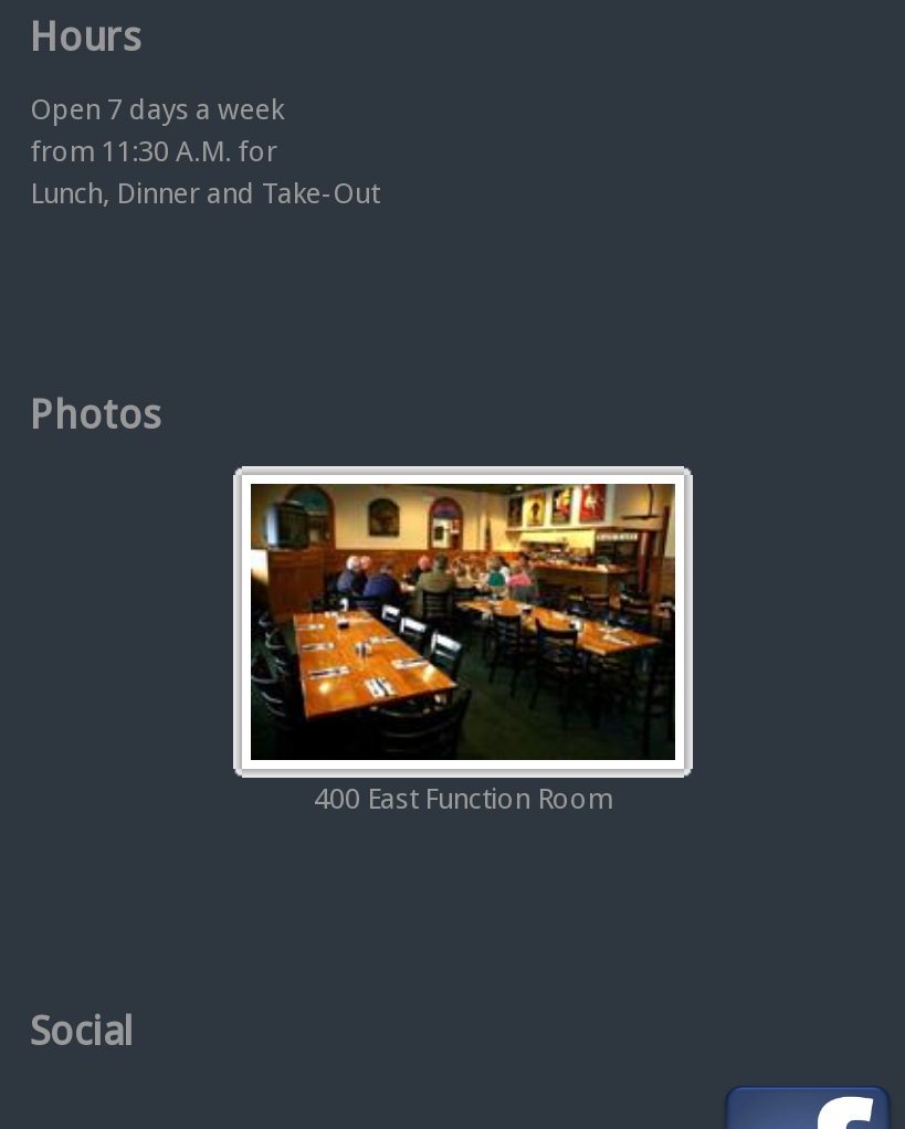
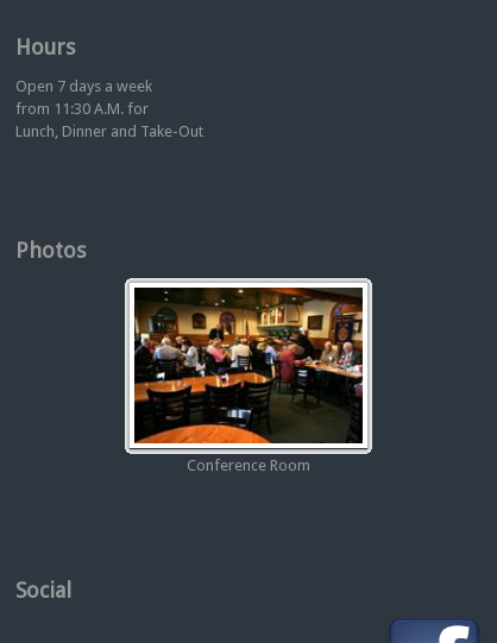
- [image]
- 400 East Function Room
+ [image]
+ Conference Room
